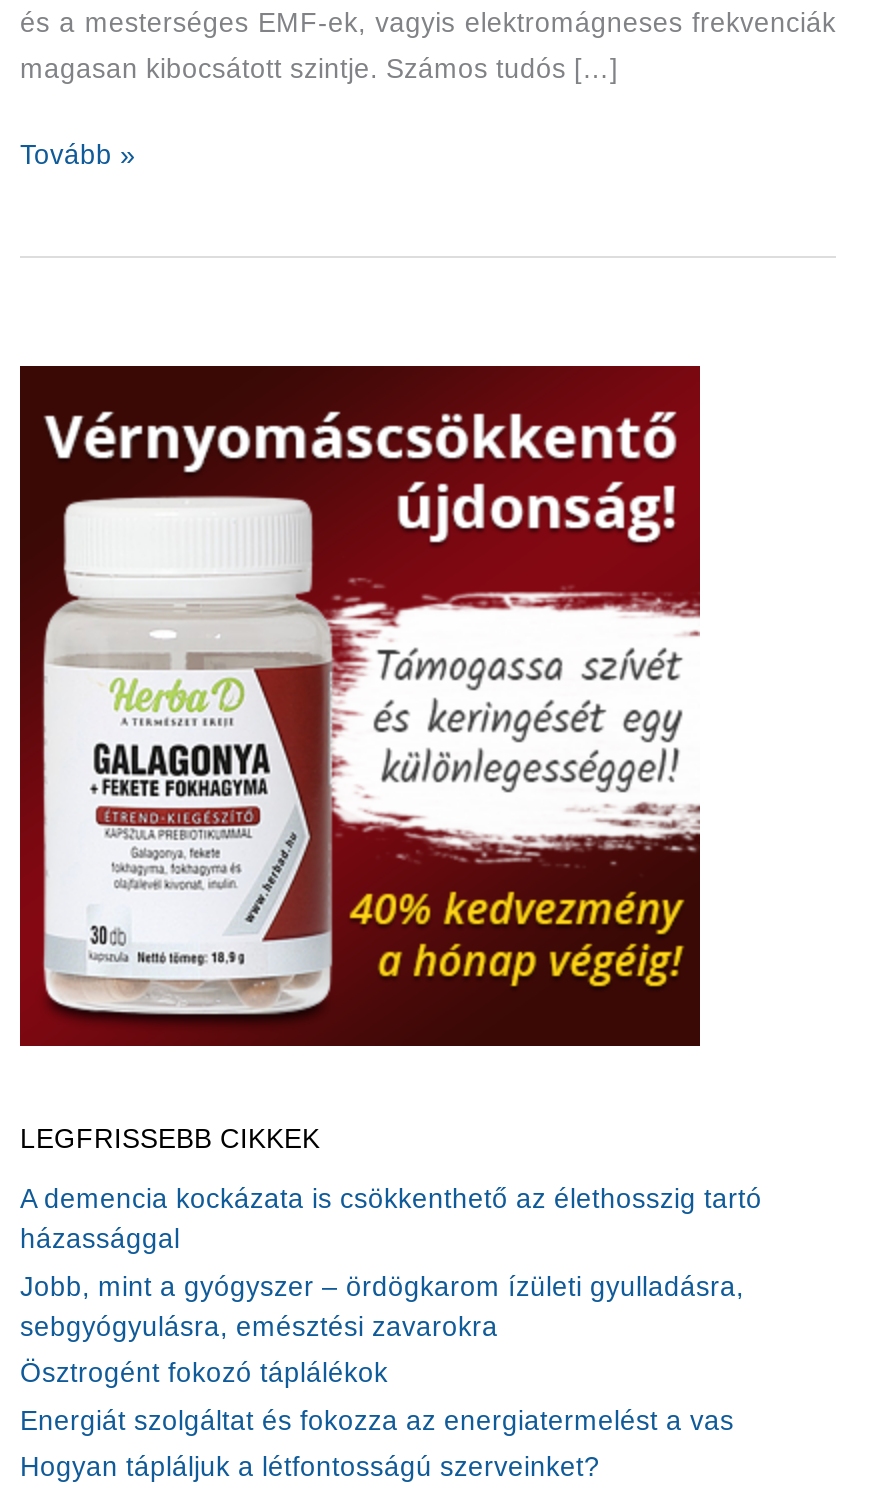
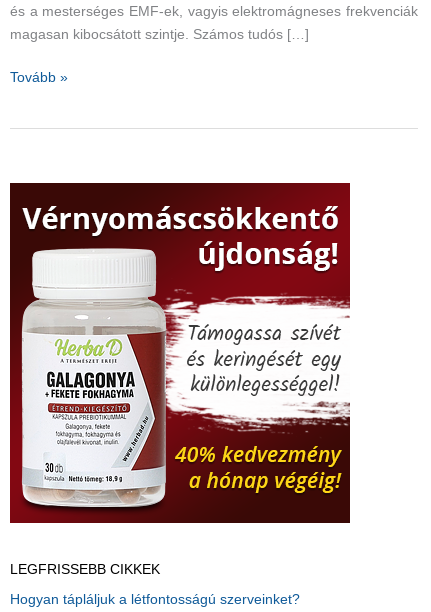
- A demencia kockázata is csökkenthető az élethosszig tartó
- házassággal
- Jobb, mint a gyógyszer – ördögkarom ízületi gyulladásra,
- sebgyógyulásra, emésztési zavarokra
- Ösztrogént fokozó táplálékok
- Energiát szolgáltat és fokozza az energiatermelést a vas
